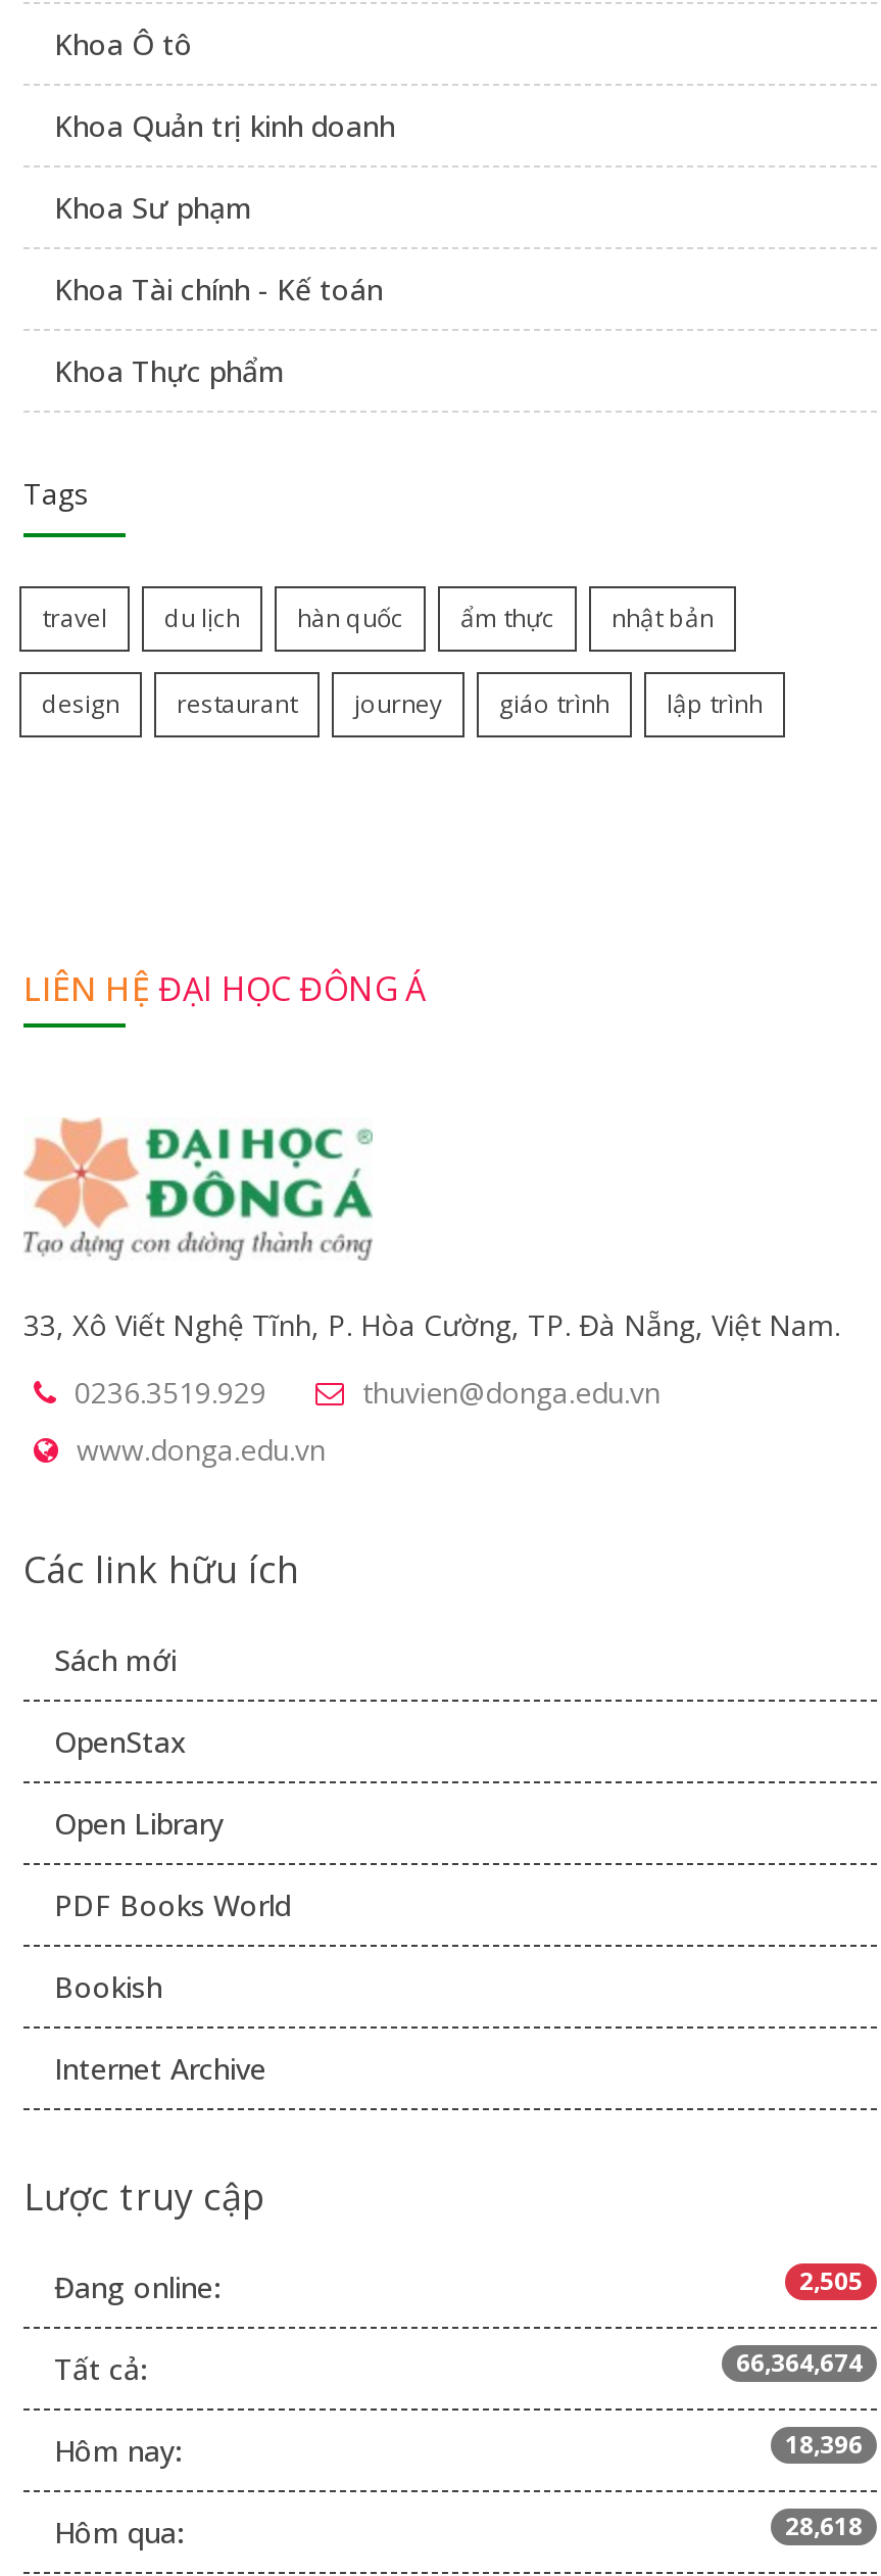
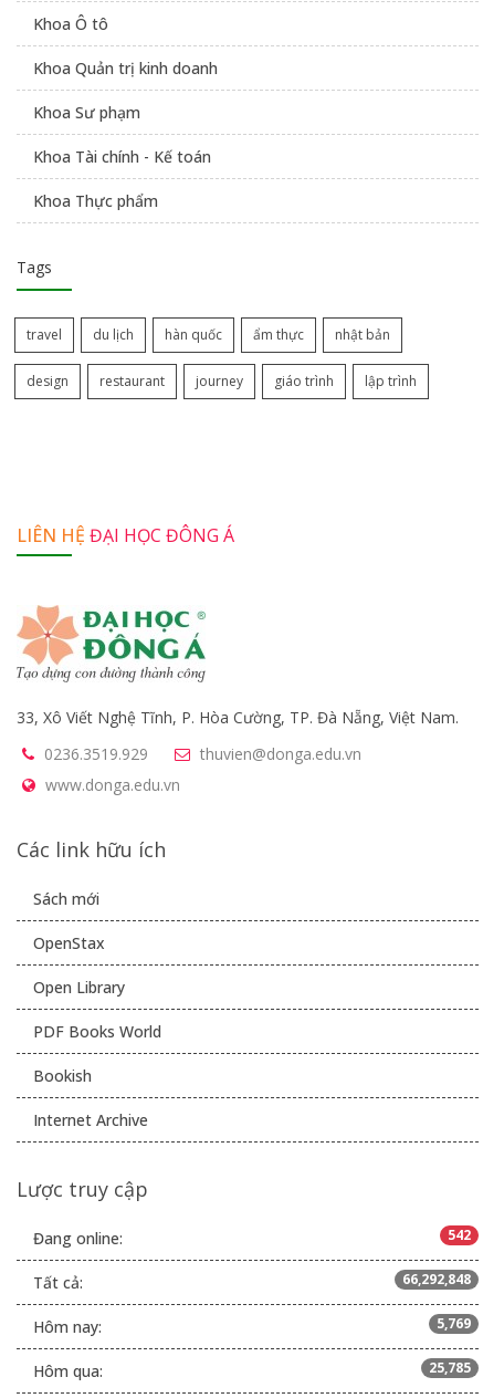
- 2,505
+ 542

- 66,364,674
+ 66,292,848

- 18,396
+ 5,769

- 28,618
+ 25,785
